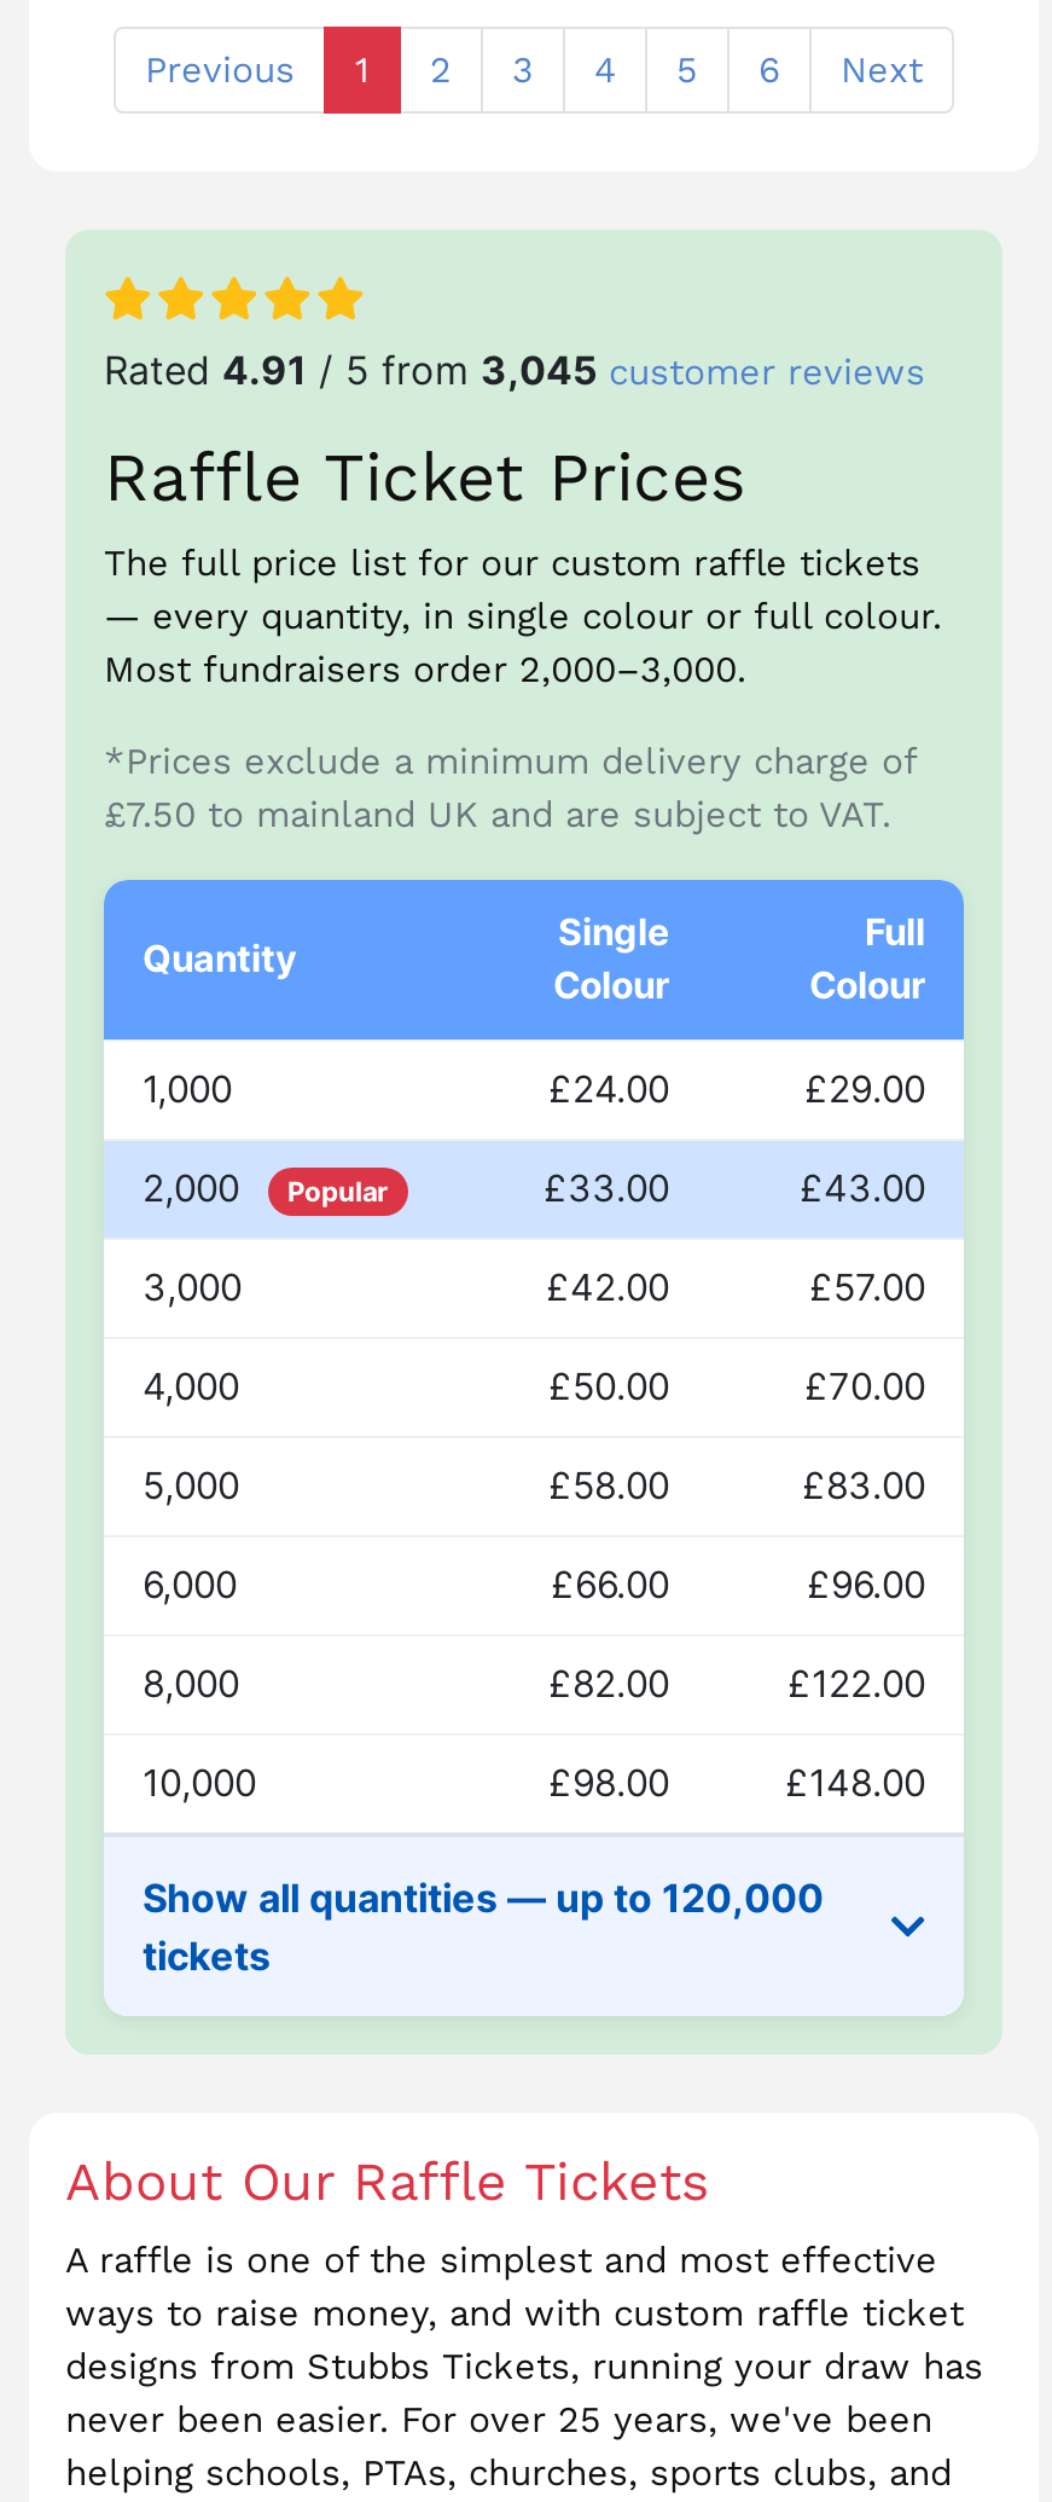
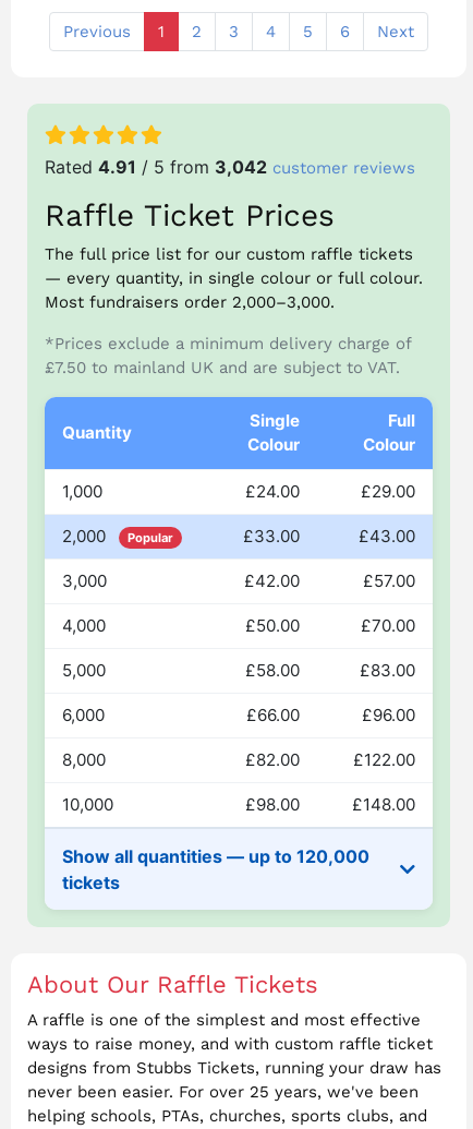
- Rated 4.91 / 5 from 3,045 customer reviews
+ Rated 4.91 / 5 from 3,042 customer reviews
